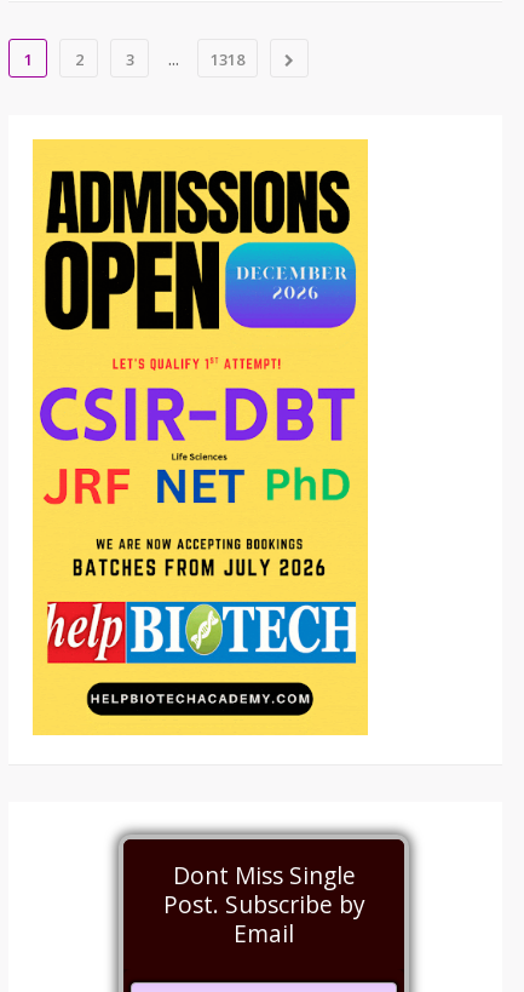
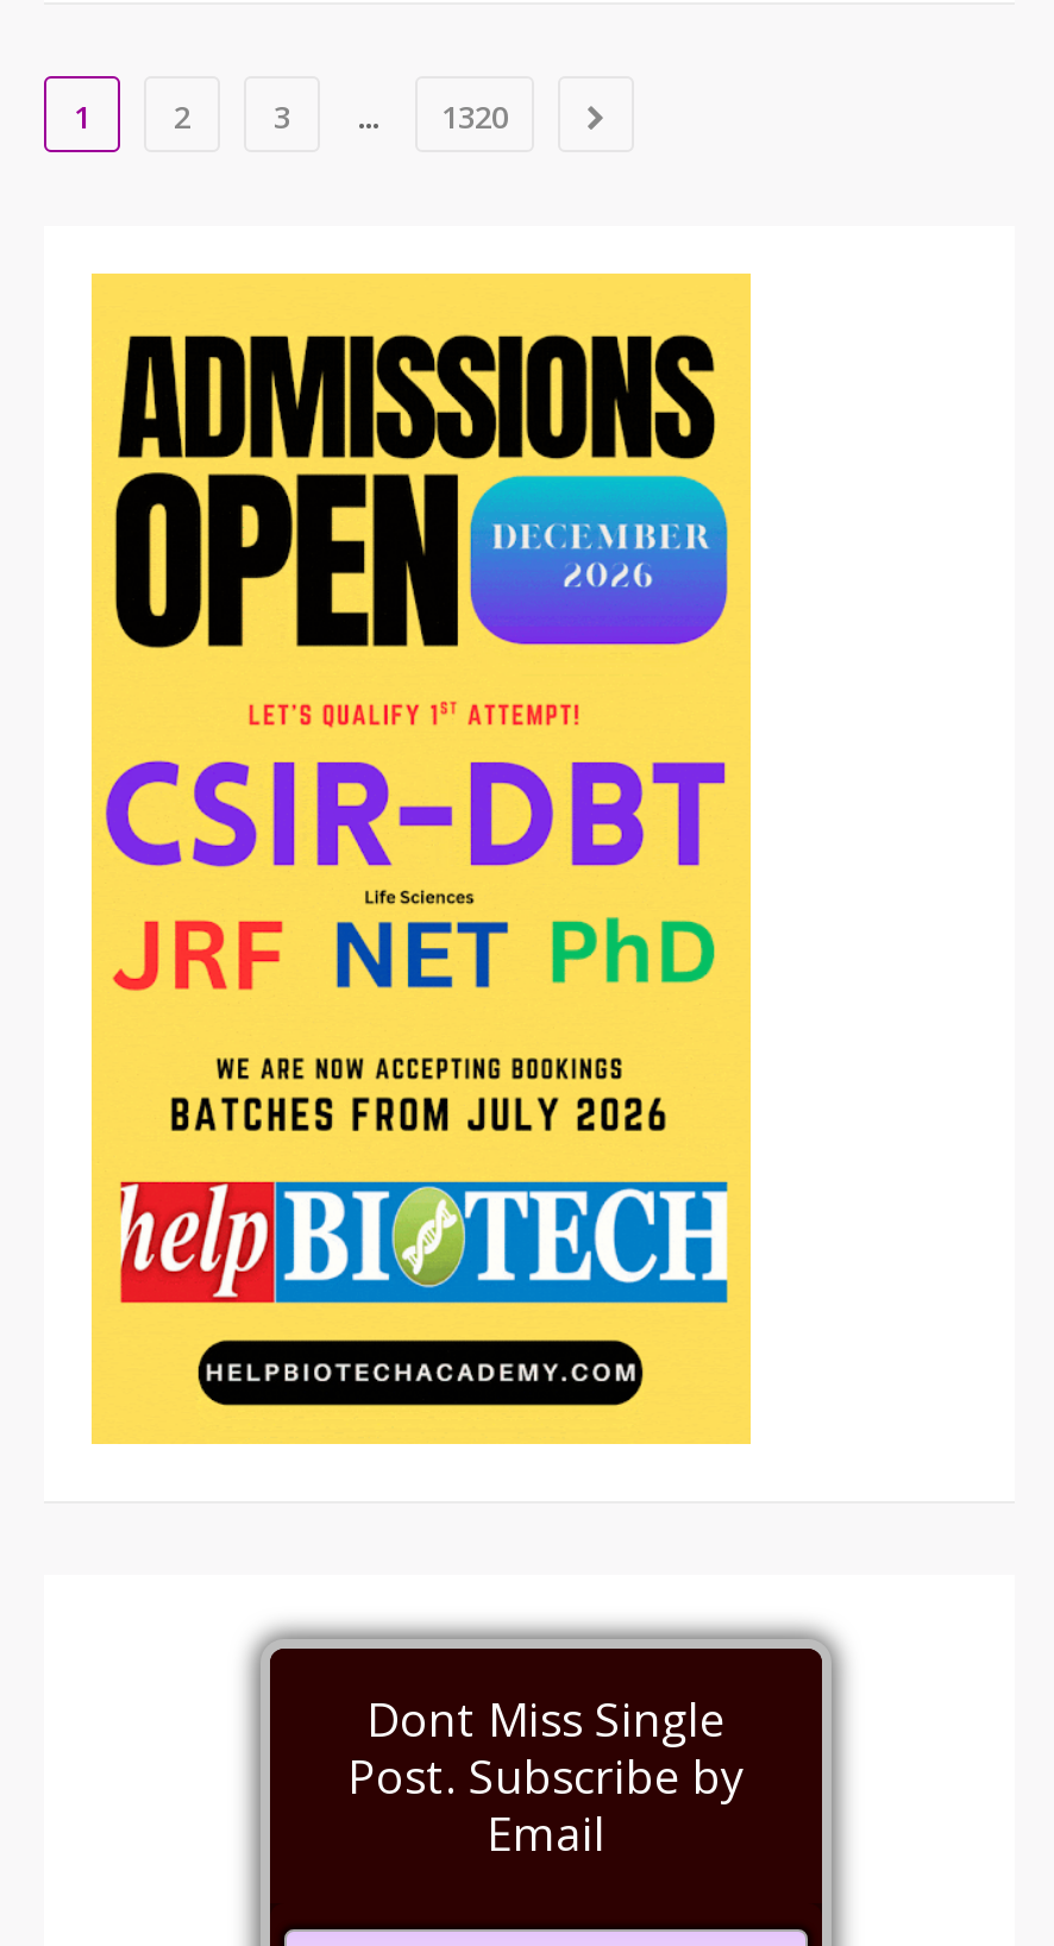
- 1318
+ 1320
